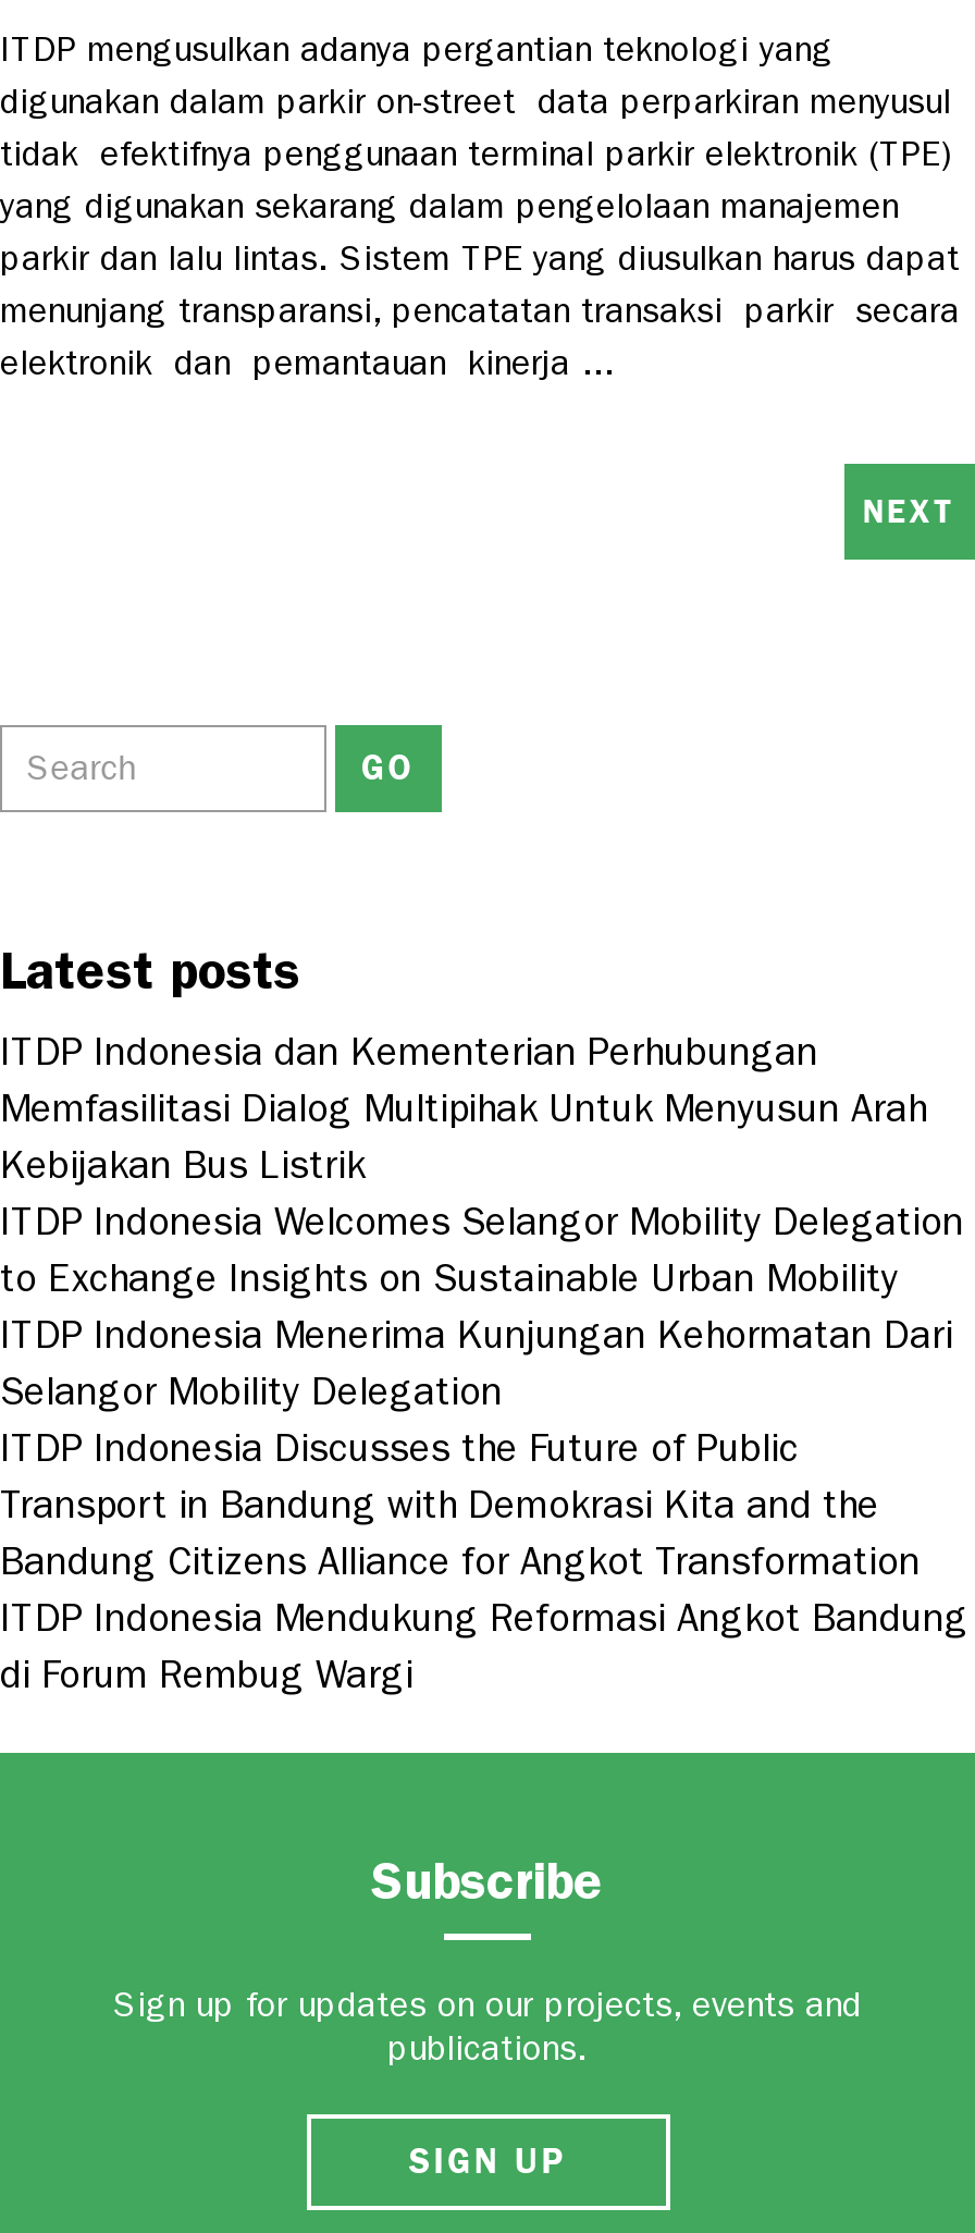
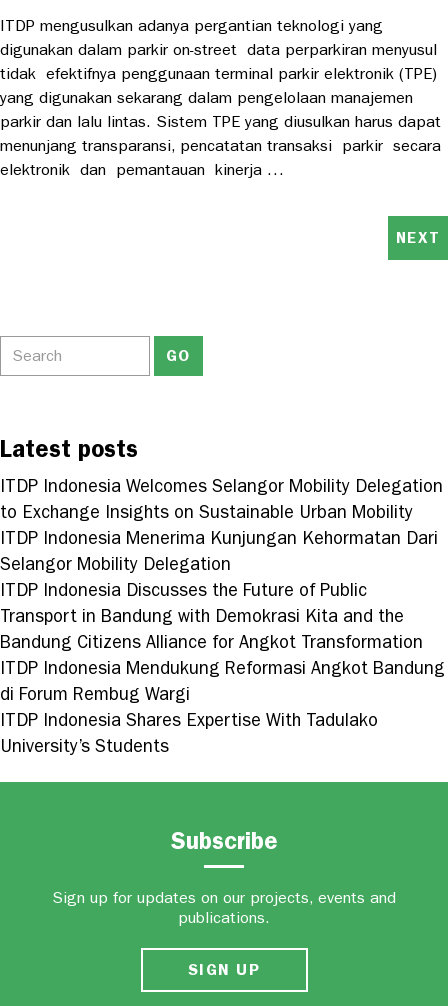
- ITDP Indonesia dan Kementerian Perhubungan
- Memfasilitasi Dialog Multipihak Untuk Menyusun Arah
- Kebijakan Bus Listrik

moved up: ITDP Indonesia Welcomes Selangor Mobility Delegation | to Exchange Insights on Sustainable Urban Mobility | ITDP Indonesia Menerima Kunjungan Kehormatan Dari | ... | ITDP Indonesia Mendukung Reformasi Angkot Bandung | di Forum Rembug Wargi

+ ITDP Indonesia Shares Expertise With Tadulako
+ University’s Students
